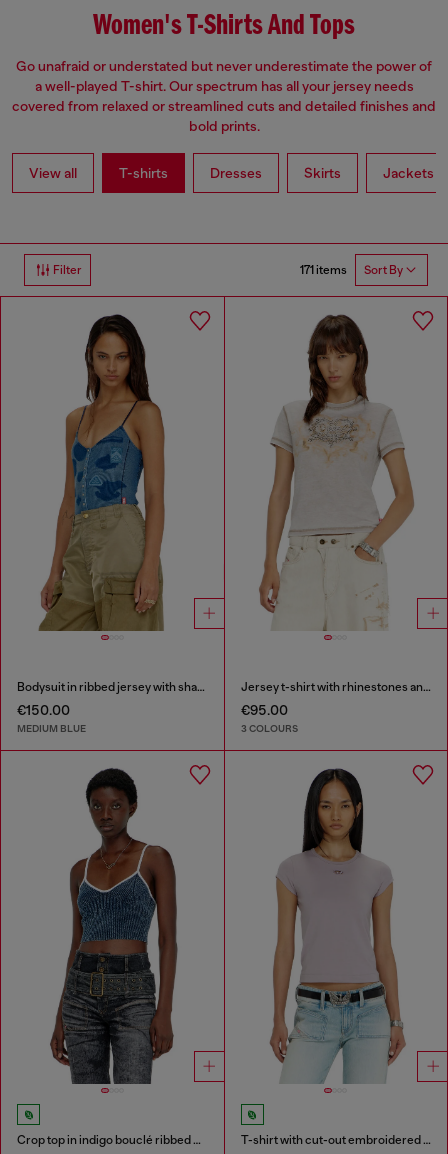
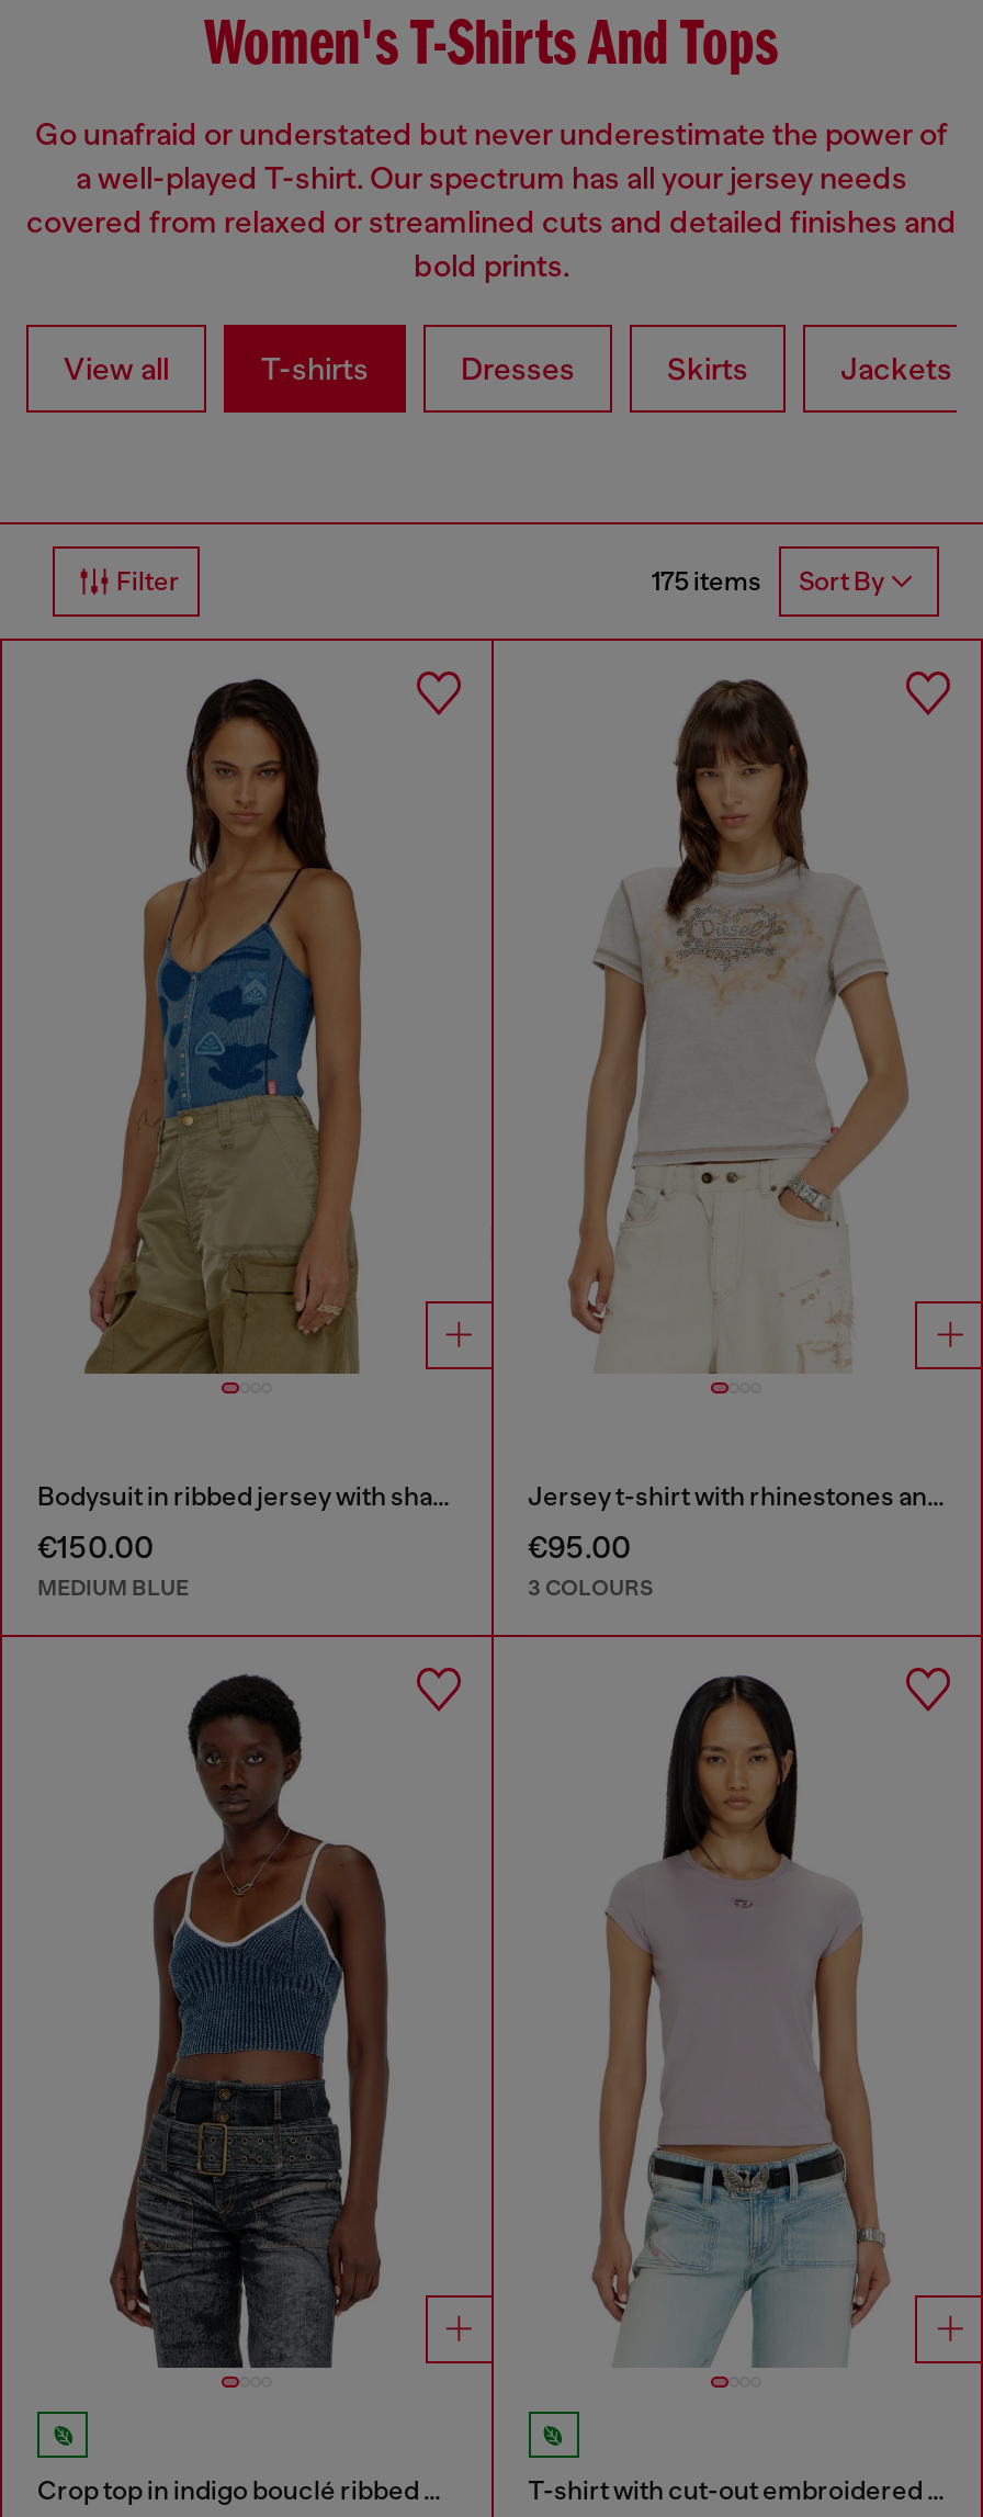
- 171 items Sort By
+ 175 items Sort By
